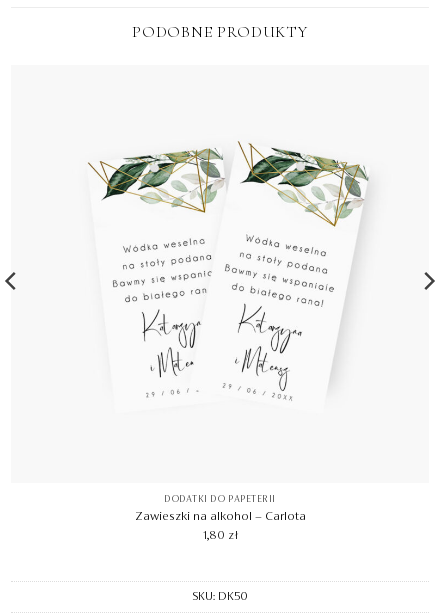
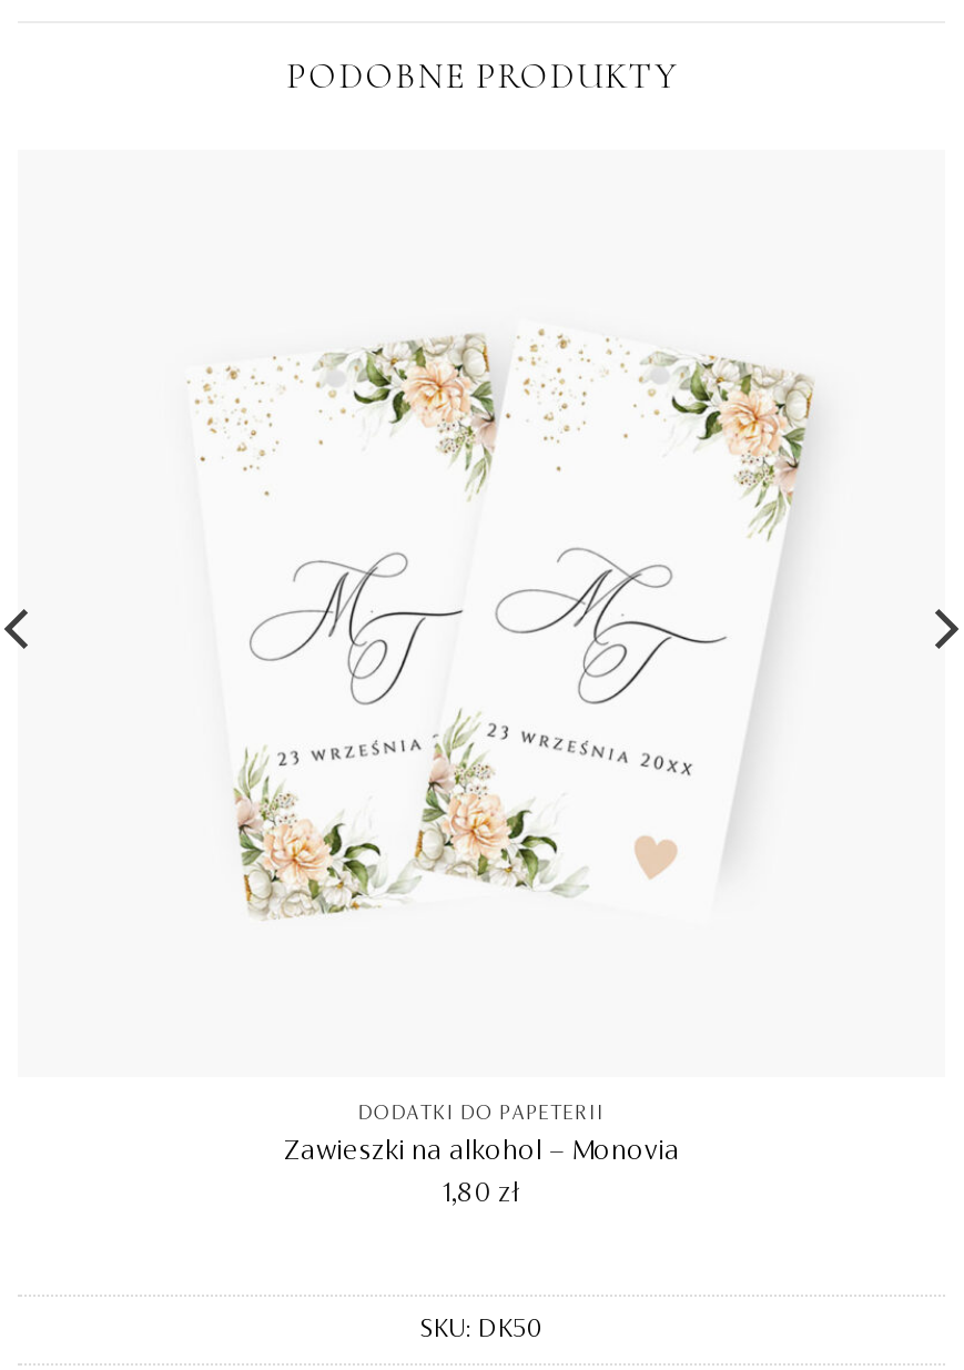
- [image]
+ [image]

- Zawieszki na alkohol – Carlota
+ Zawieszki na alkohol – Monovia
